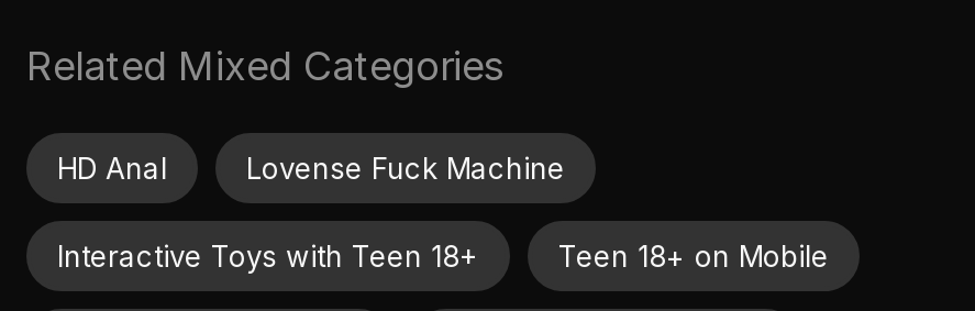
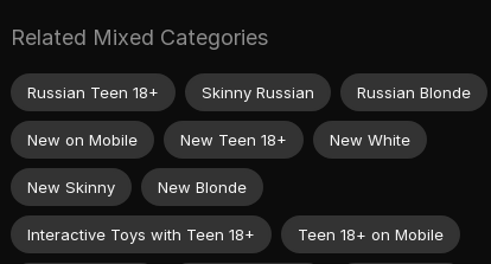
- HD Anal
- Lovense Fuck Machine
+ Russian Teen 18+
+ Skinny Russian
+ Russian Blonde
+ New on Mobile
+ New Teen 18+
+ New White
+ New Skinny
+ New Blonde
